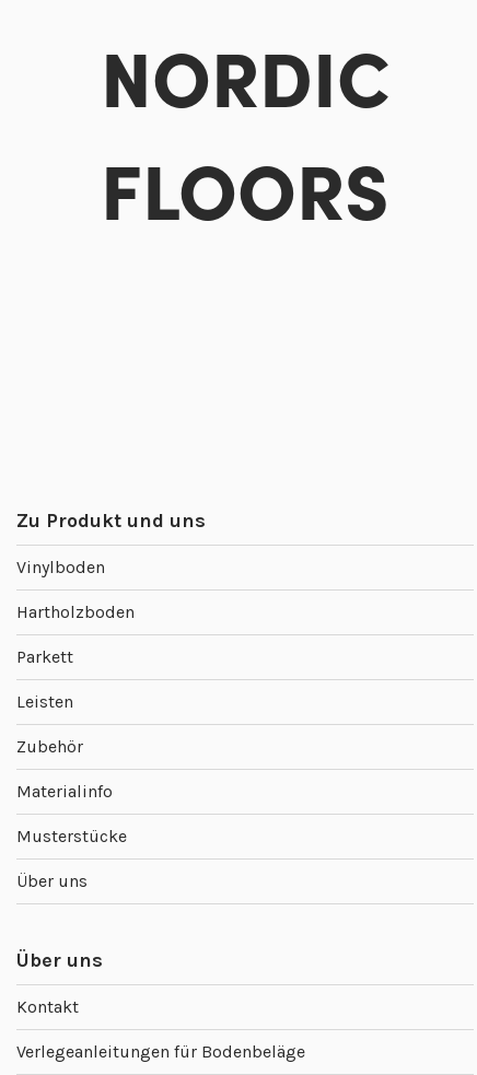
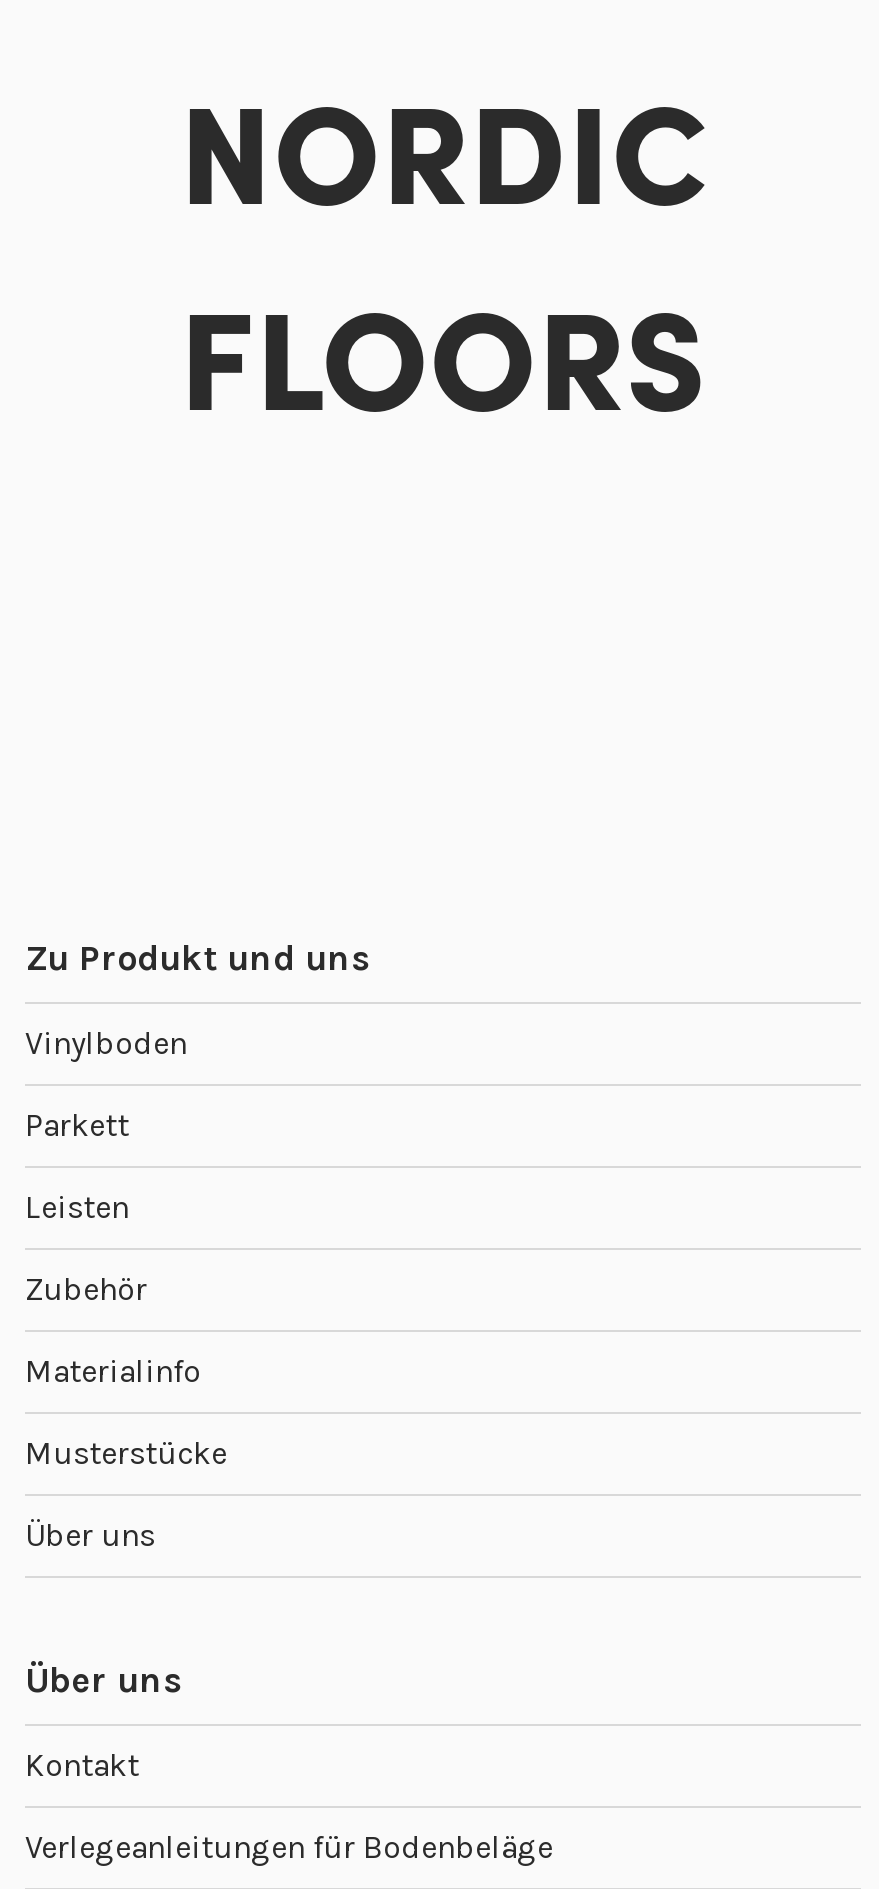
- Hartholzboden
